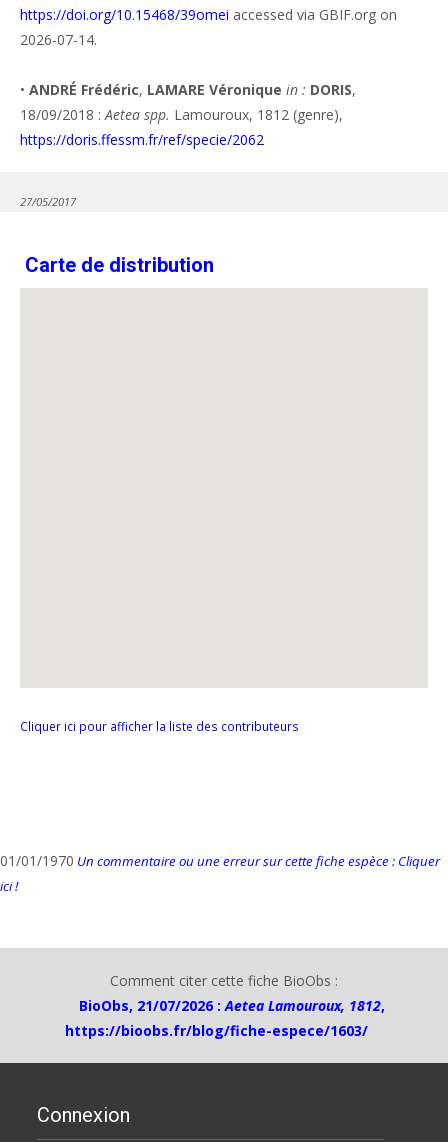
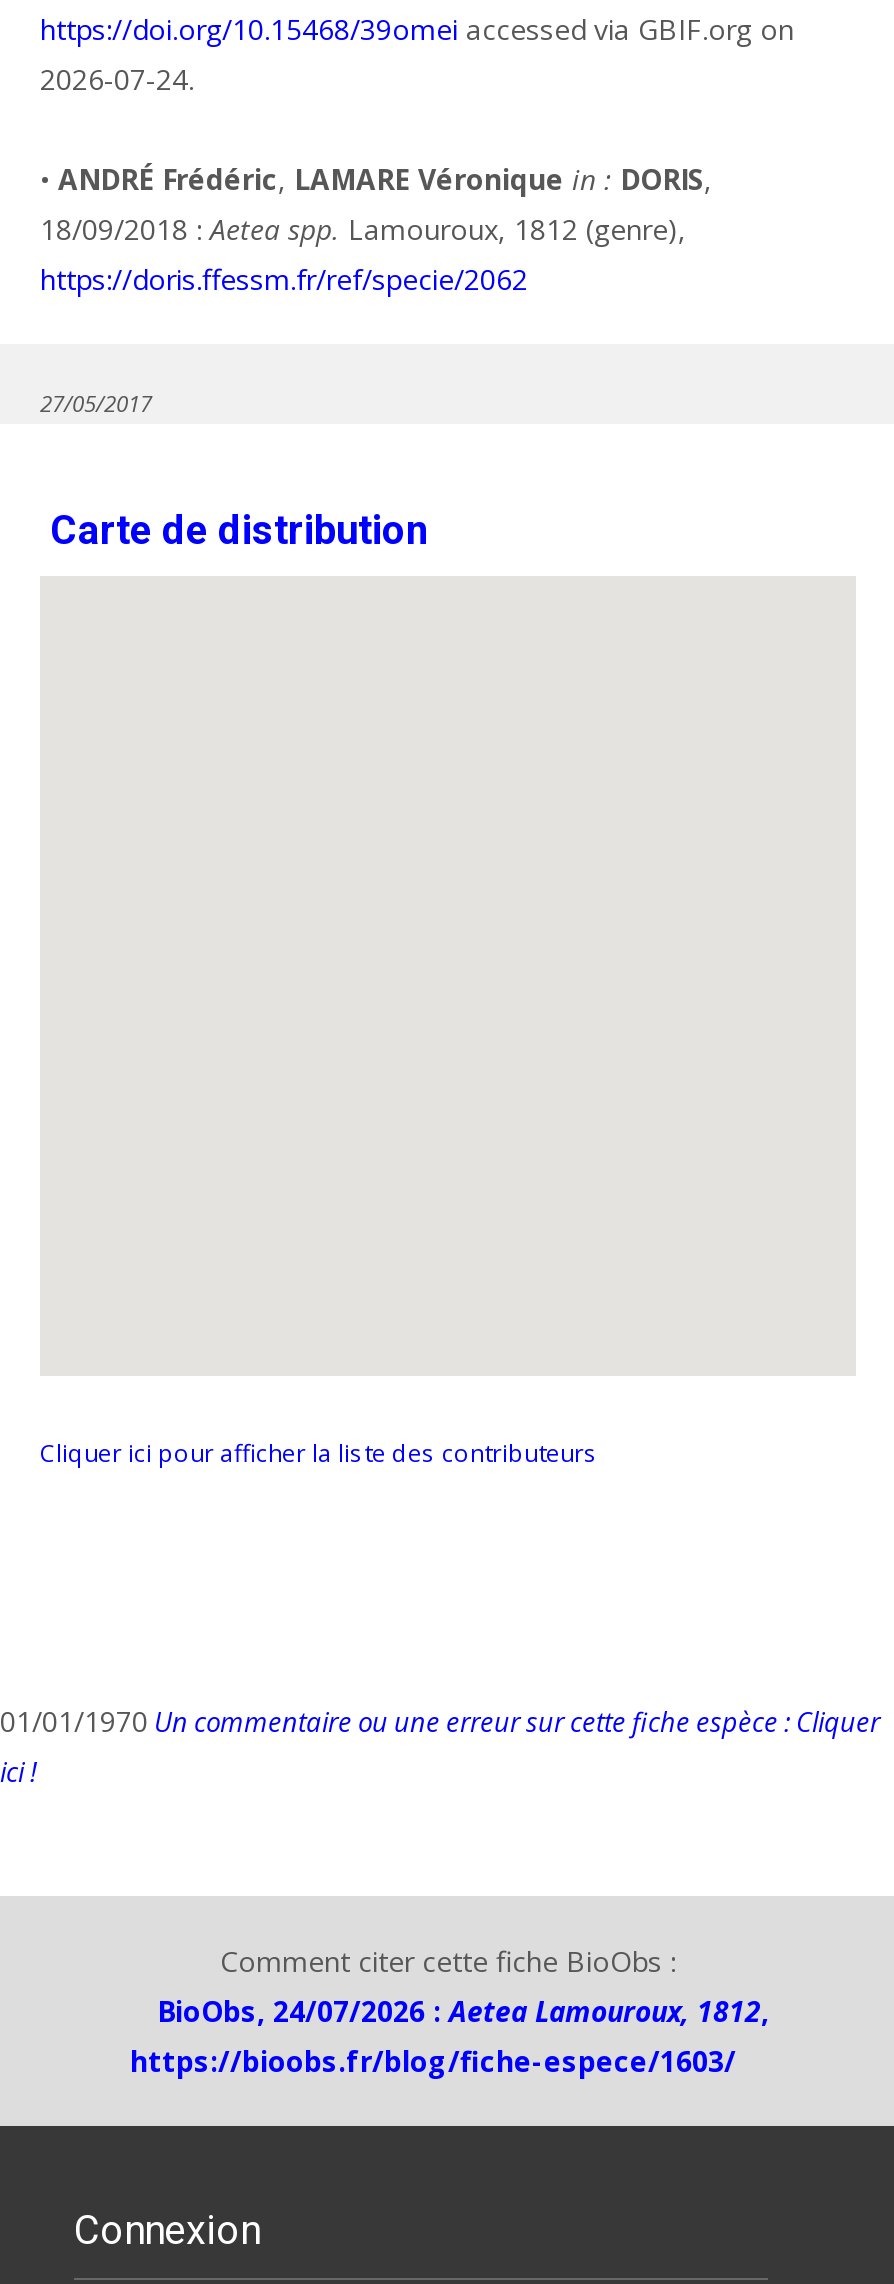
- 2026-07-14.
+ 2026-07-24.

- BioObs, 21/07/2026 : Aetea Lamouroux, 1812,
+ BioObs, 24/07/2026 : Aetea Lamouroux, 1812,
